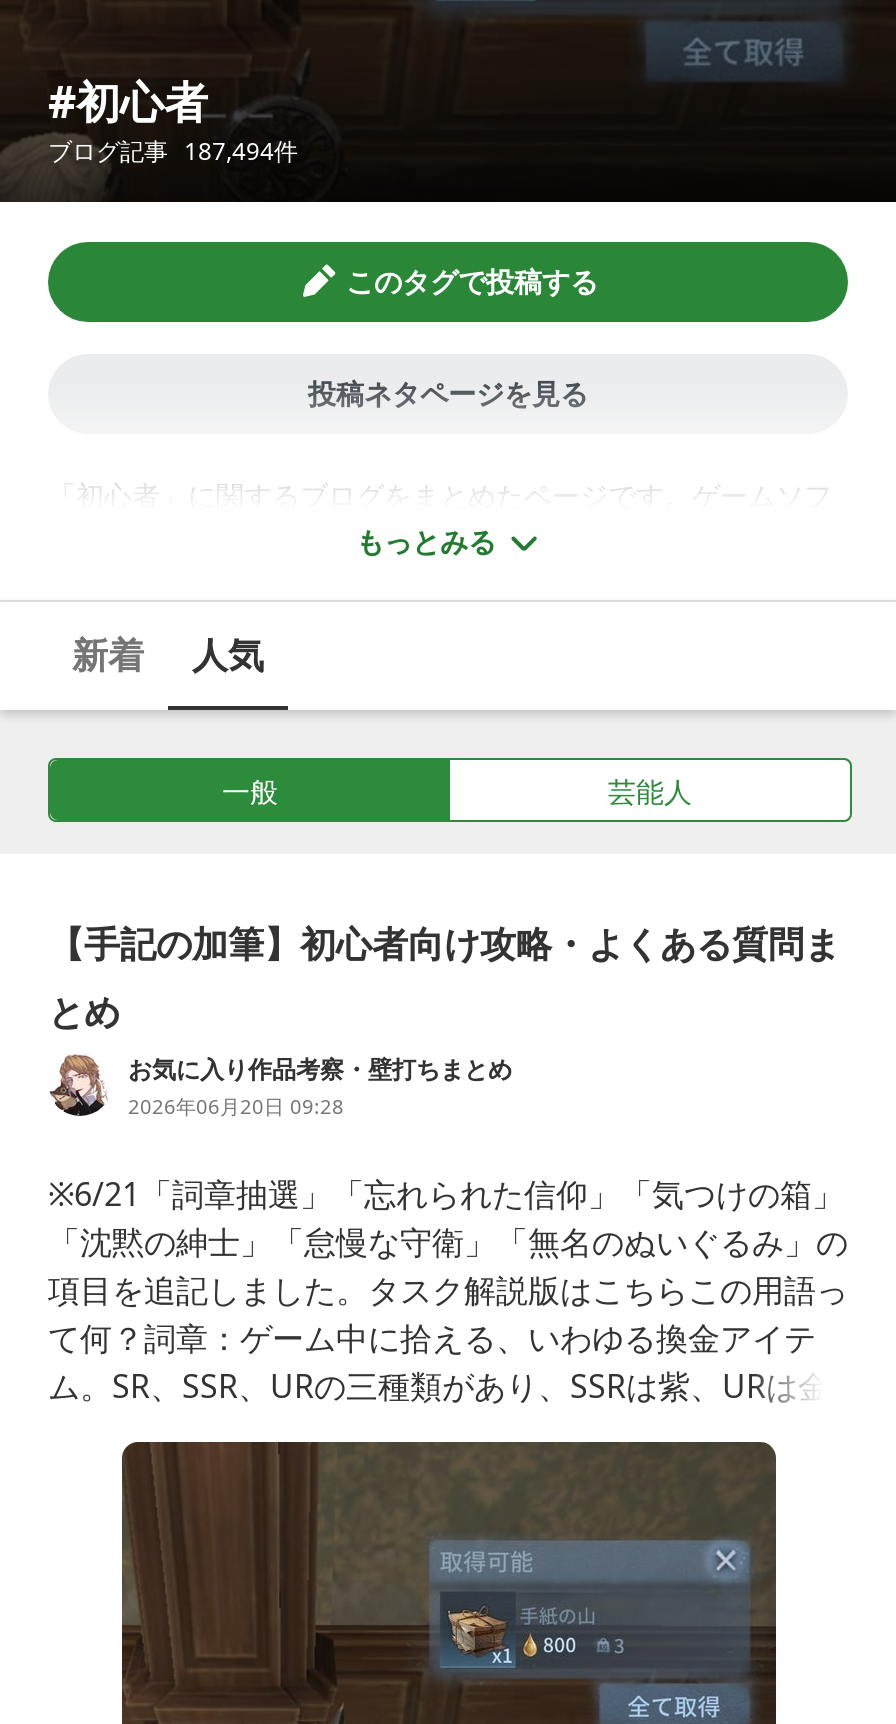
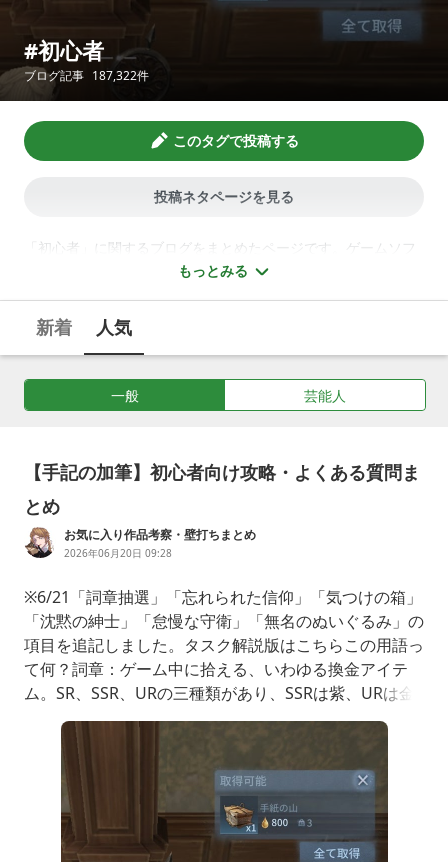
- ブログ記事 187,494件
+ ブログ記事 187,322件
